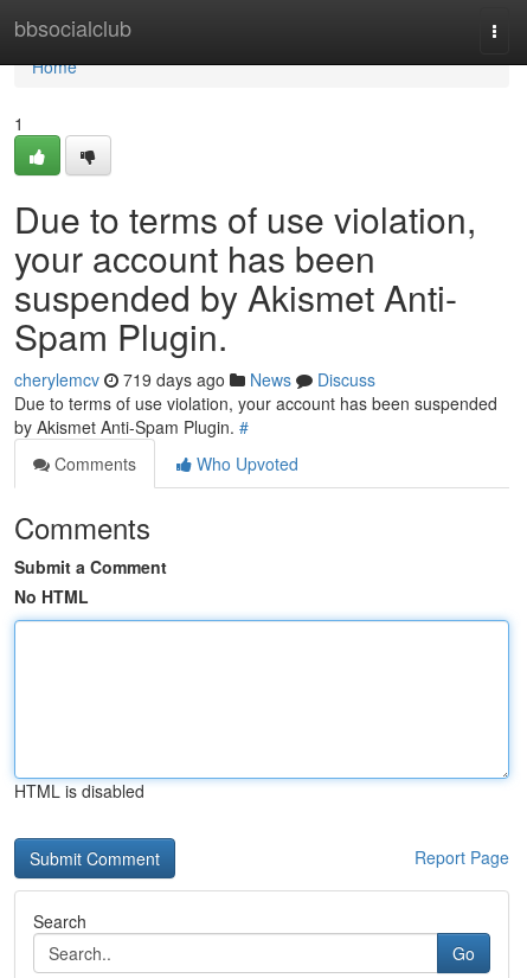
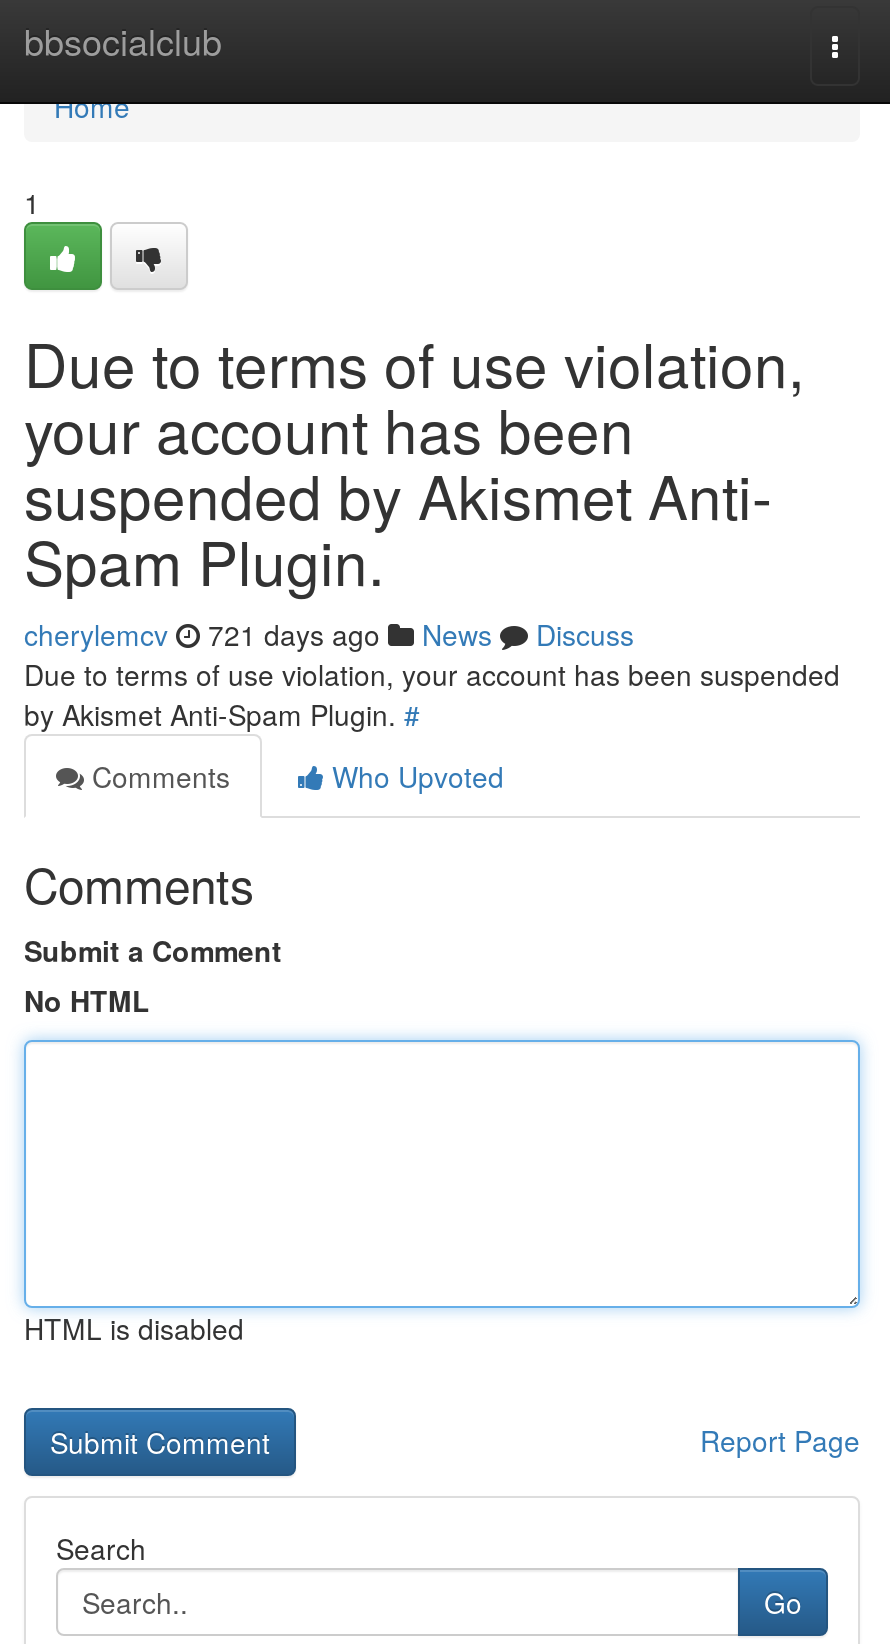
- cherylemcv 719 days ago News Discuss
+ cherylemcv 721 days ago News Discuss
